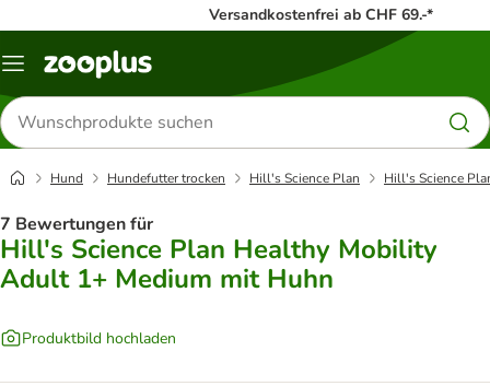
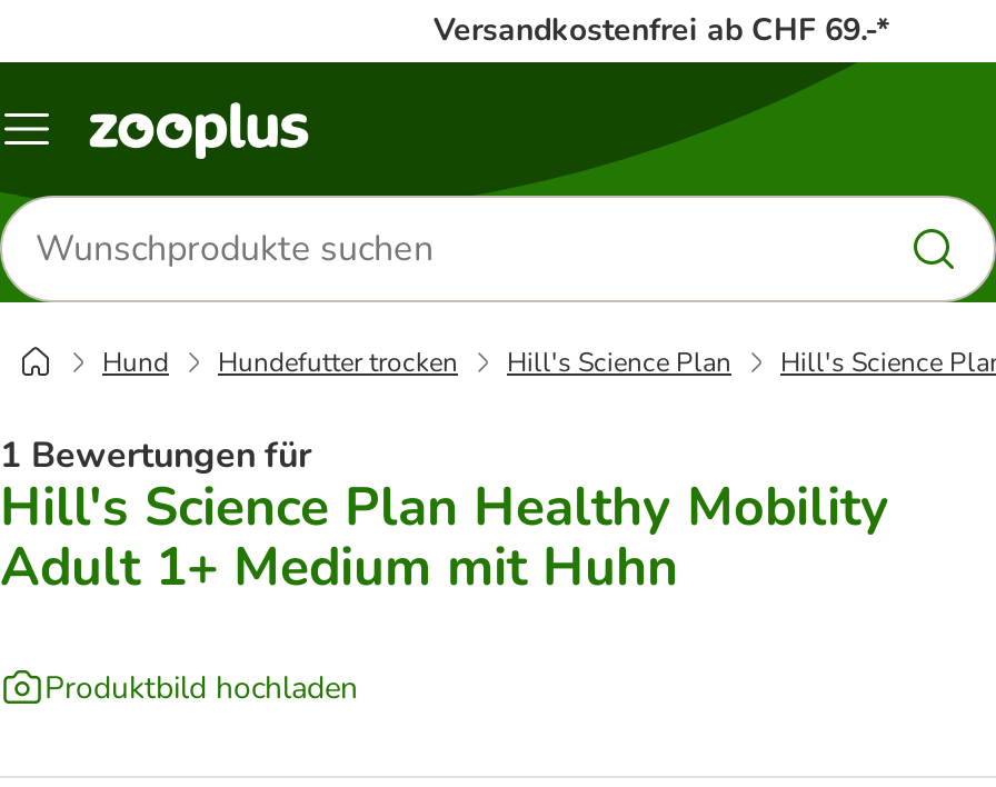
- 7 Bewertungen für
+ 1 Bewertungen für
